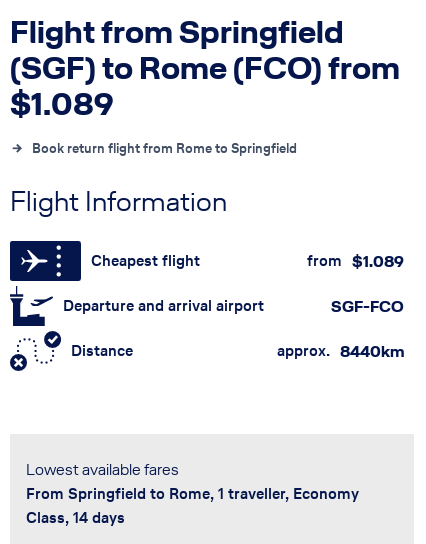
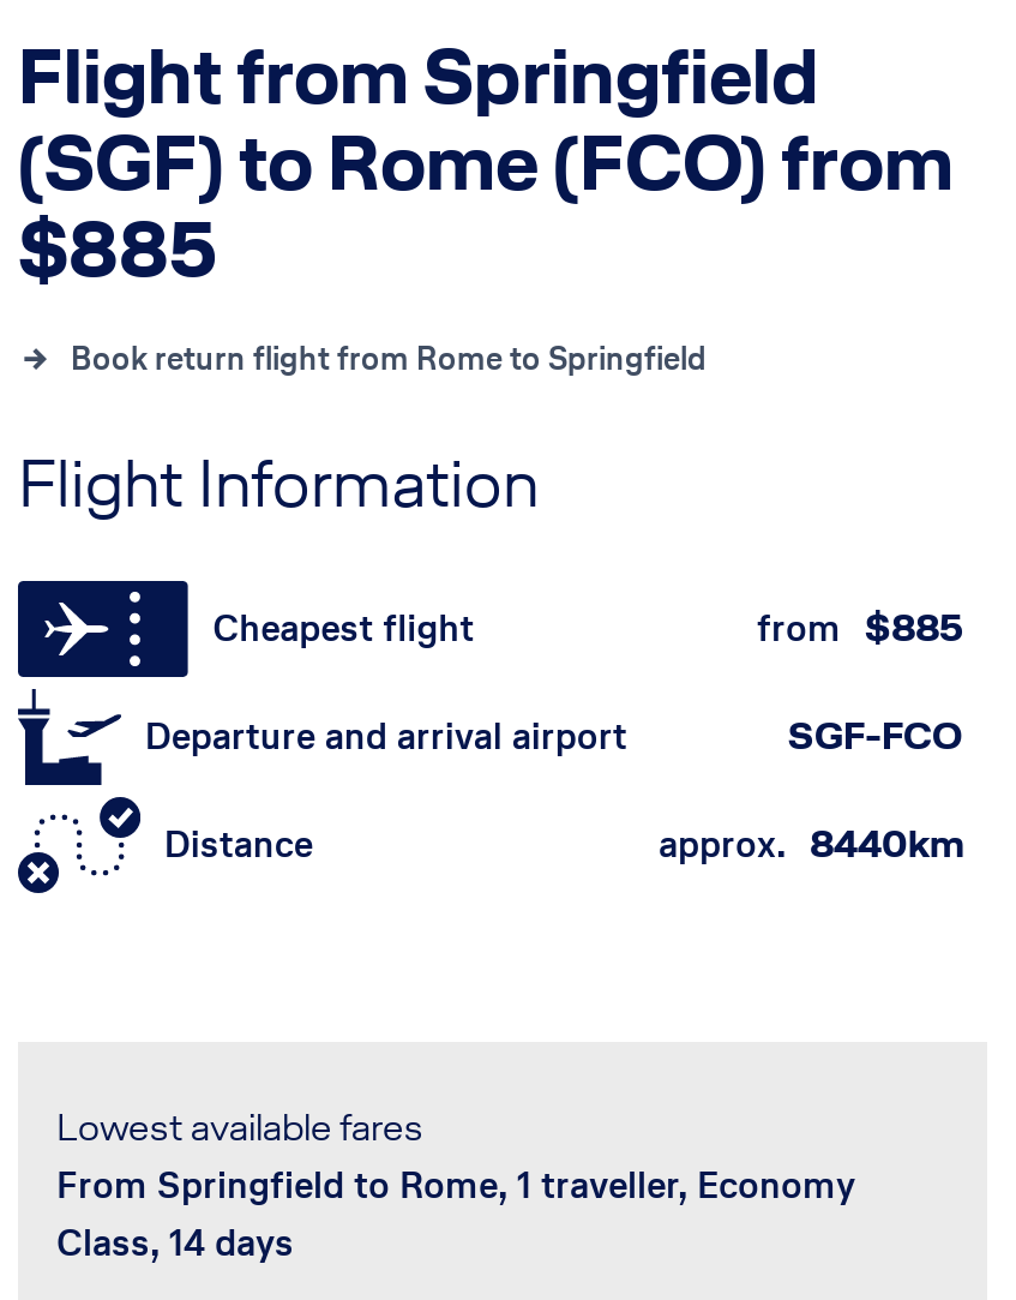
- $1.089
+ $885

- from $1.089
+ from $885
